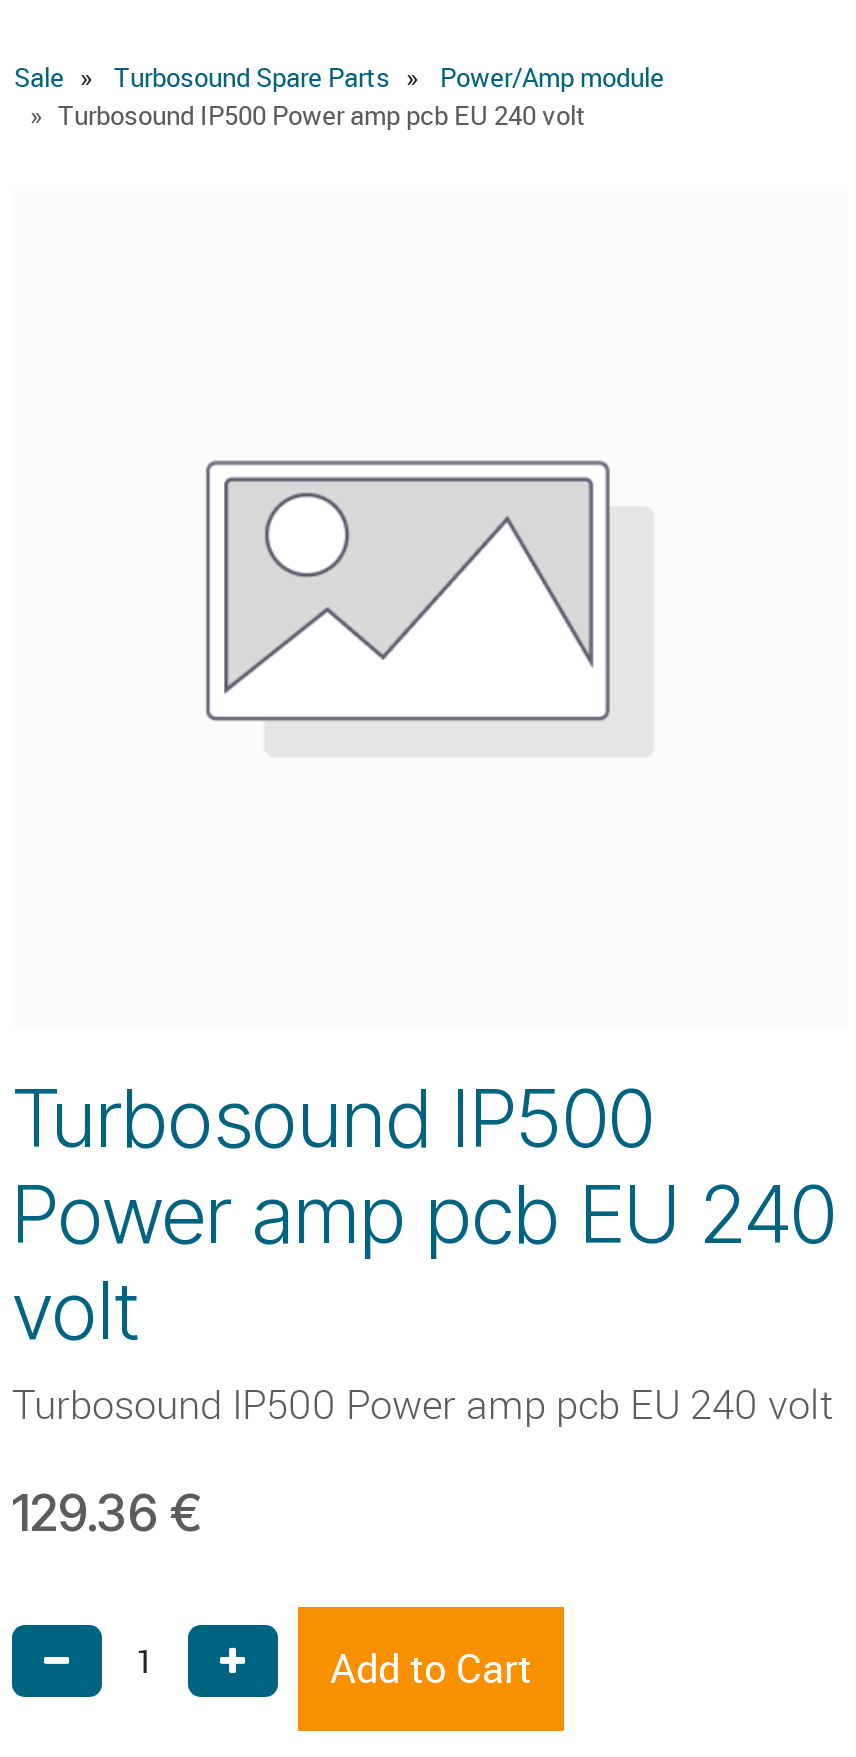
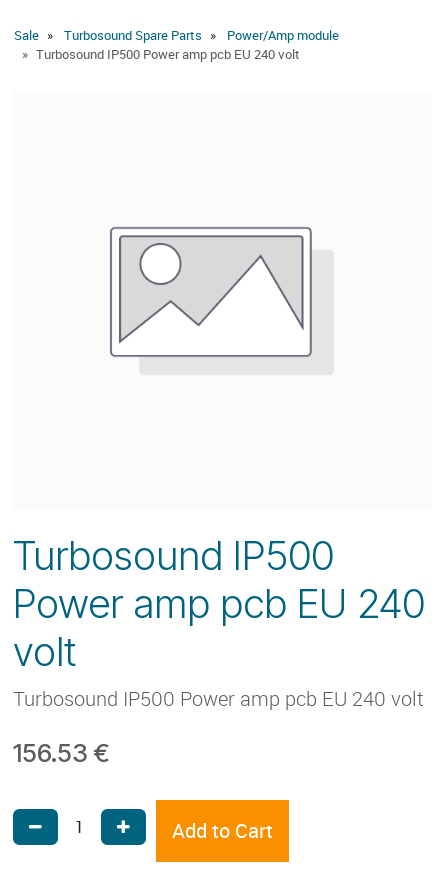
- 129.36 €
+ 156.53 €
